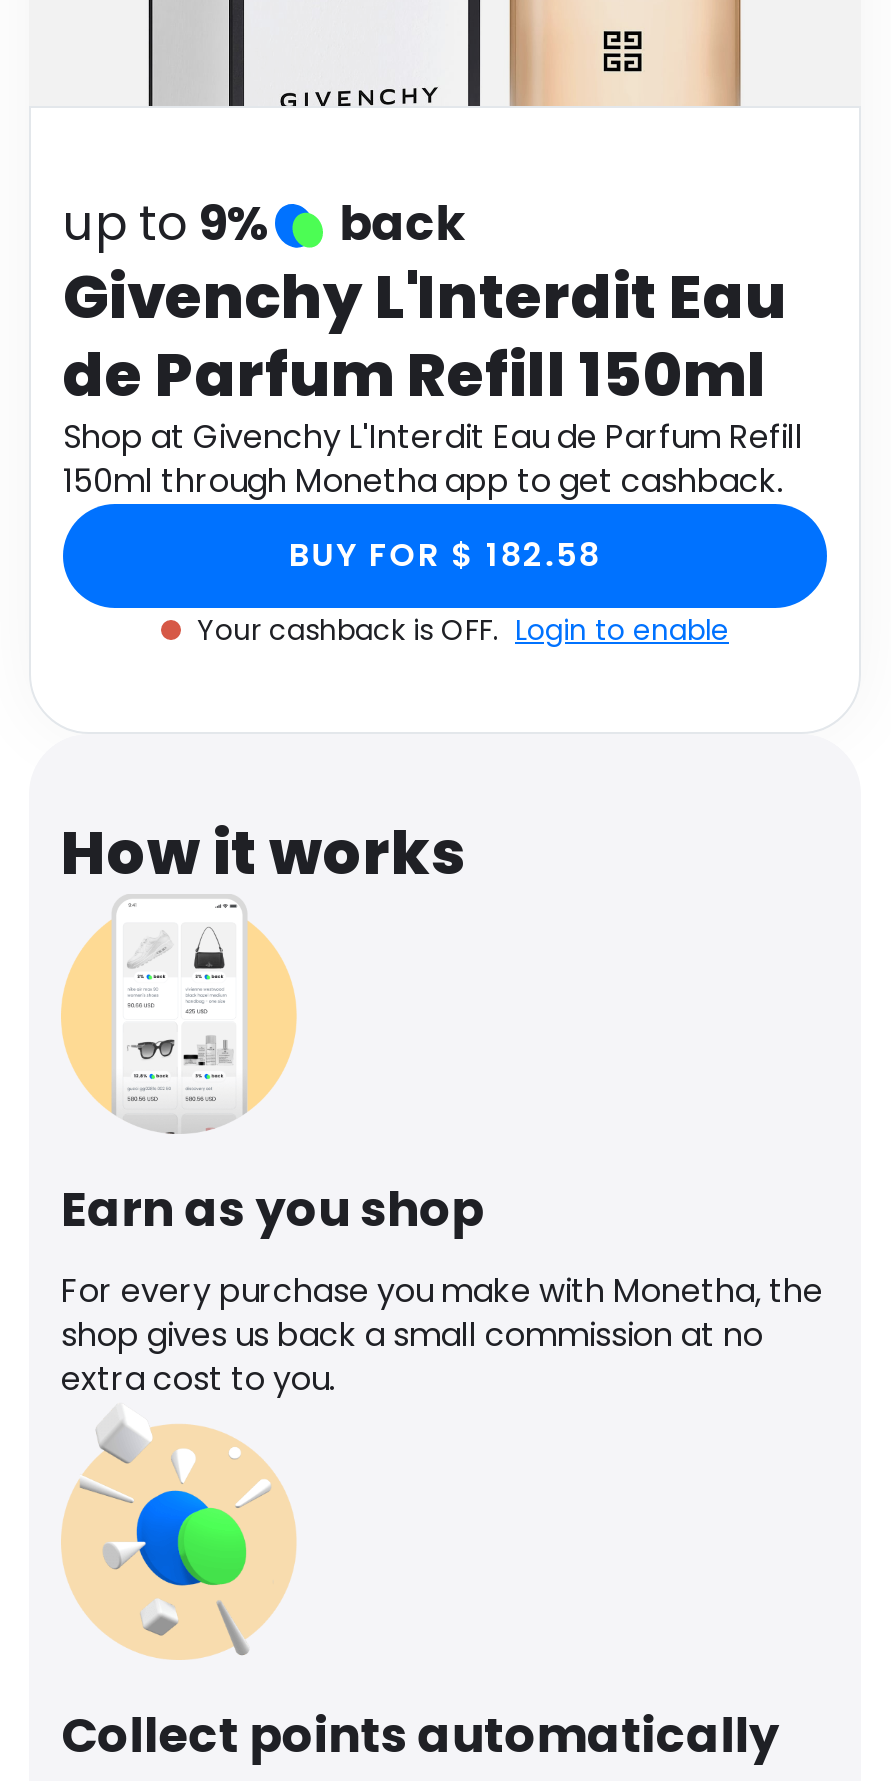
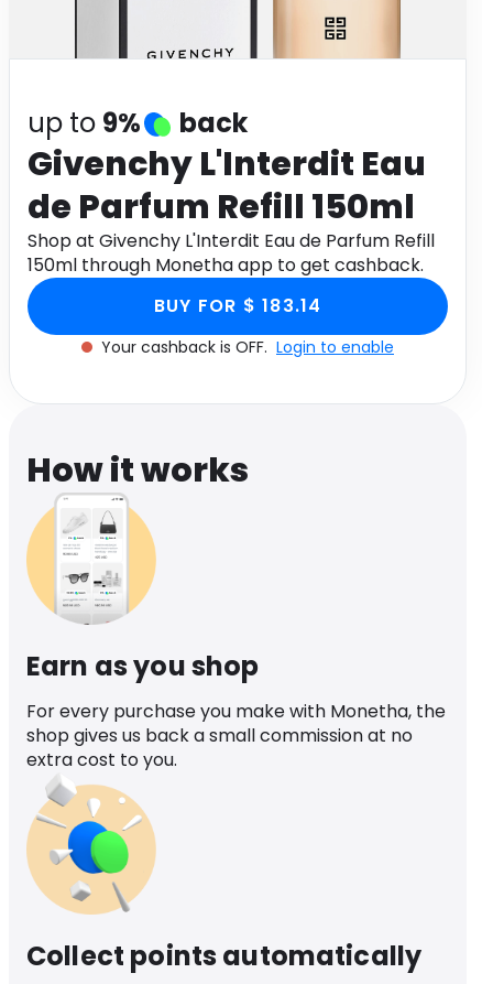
- BUY FOR $ 182.58
+ BUY FOR $ 183.14
